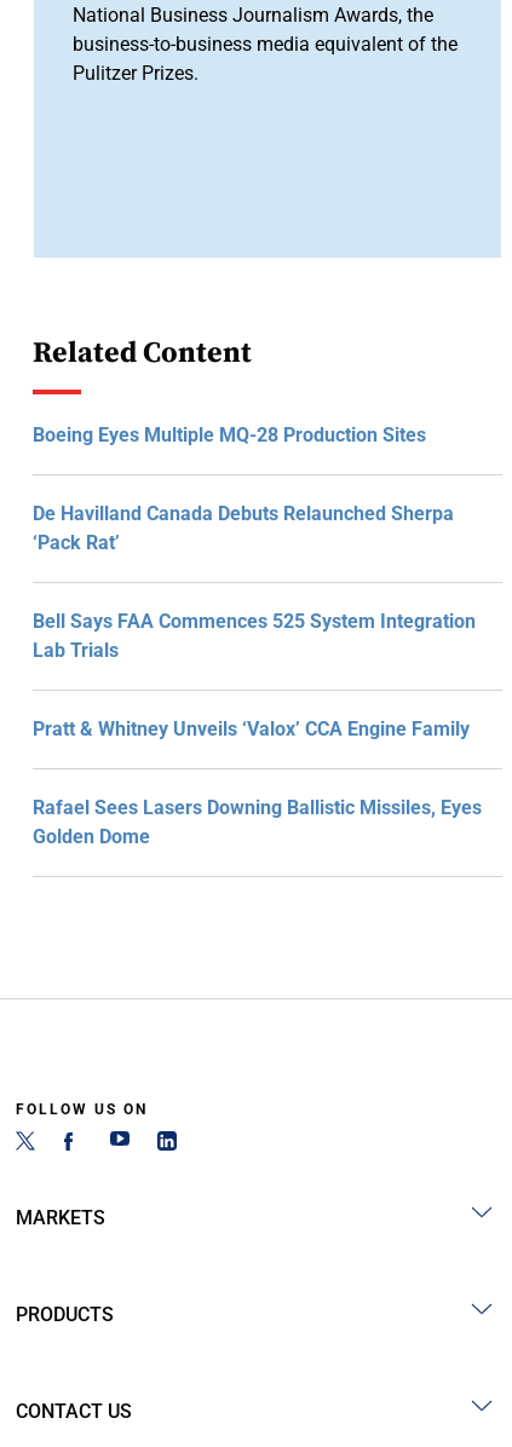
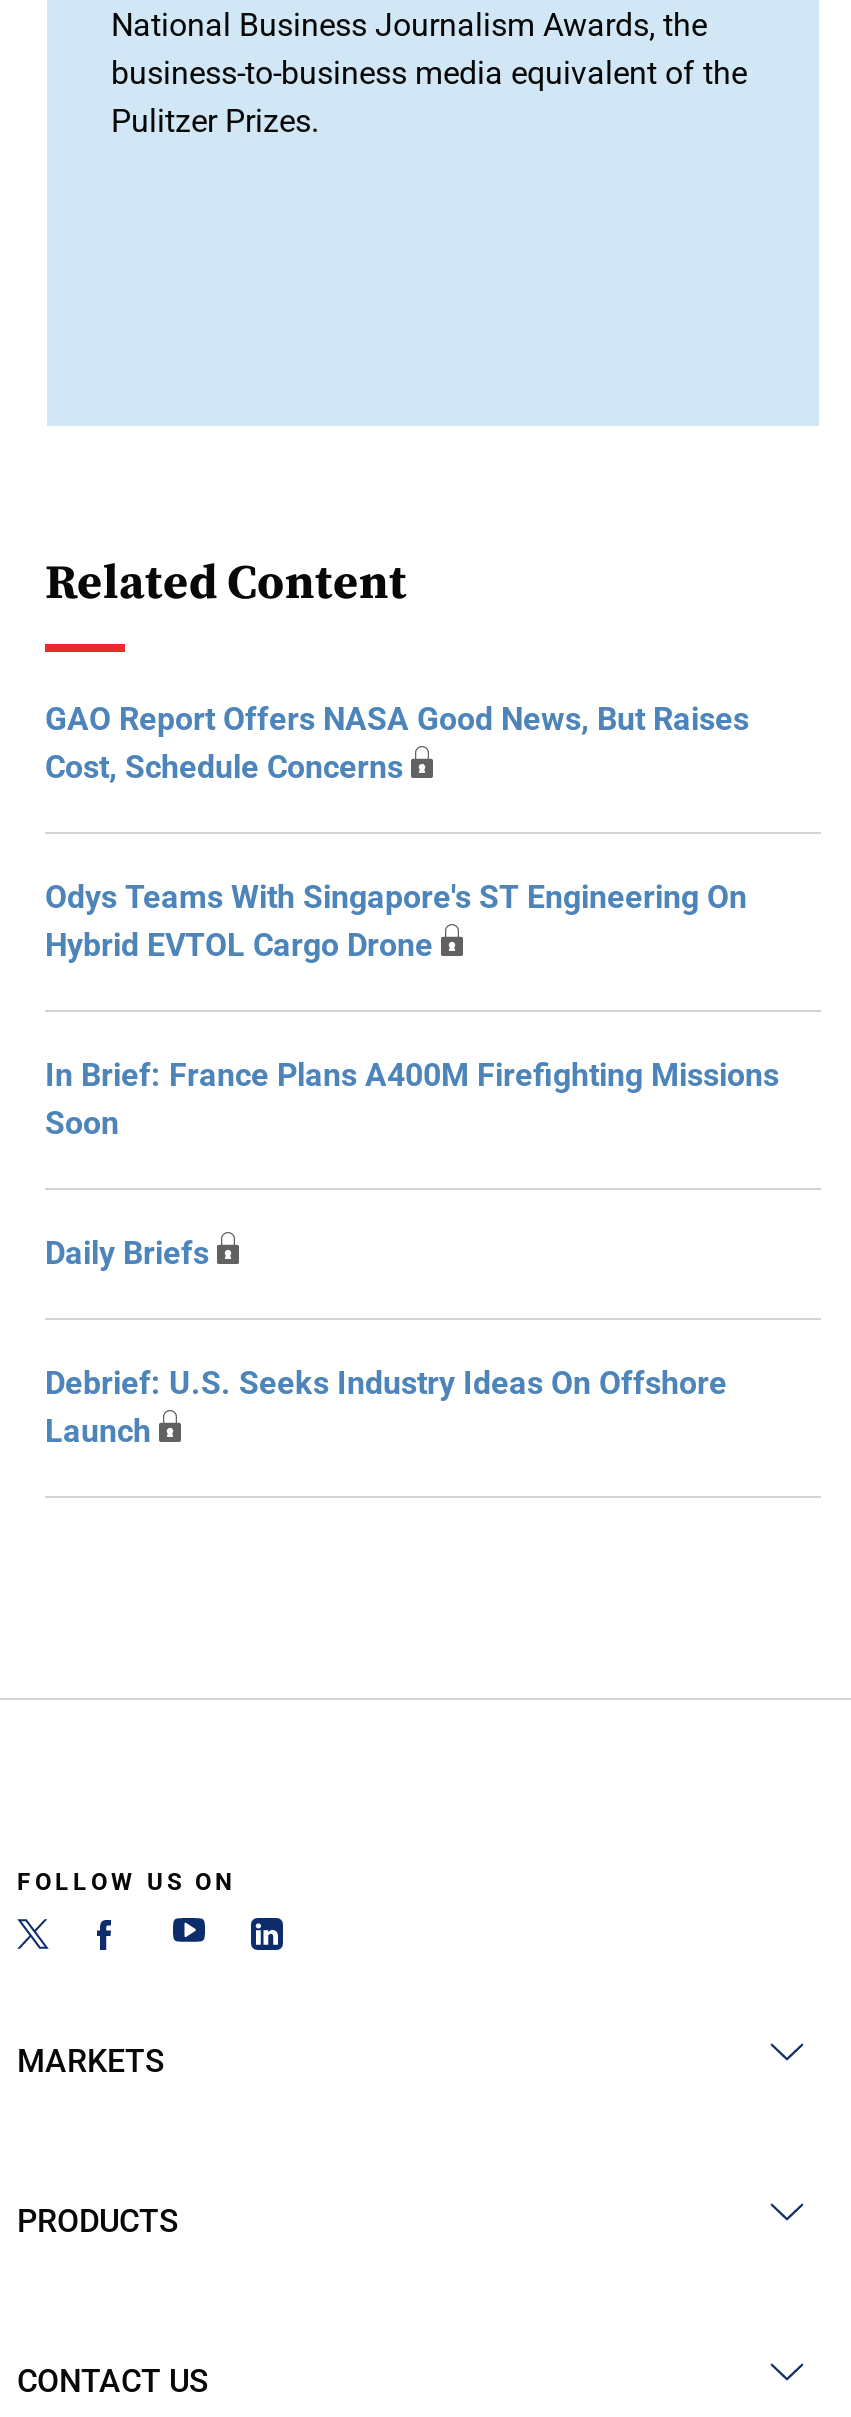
- Boeing Eyes Multiple MQ-28 Production Sites
+ GAO Report Offers NASA Good News, But Raises
+ Cost, Schedule Concerns

- De Havilland Canada Debuts Relaunched Sherpa
- ‘Pack Rat’
+ Odys Teams With Singapore's ST Engineering On
+ Hybrid EVTOL Cargo Drone

- Bell Says FAA Commences 525 System Integration
- Lab Trials
+ In Brief: France Plans A400M Firefighting Missions
+ Soon

- Pratt & Whitney Unveils ‘Valox’ CCA Engine Family
+ Daily Briefs

- Rafael Sees Lasers Downing Ballistic Missiles, Eyes
- Golden Dome
+ Debrief: U.S. Seeks Industry Ideas On Offshore
+ Launch
